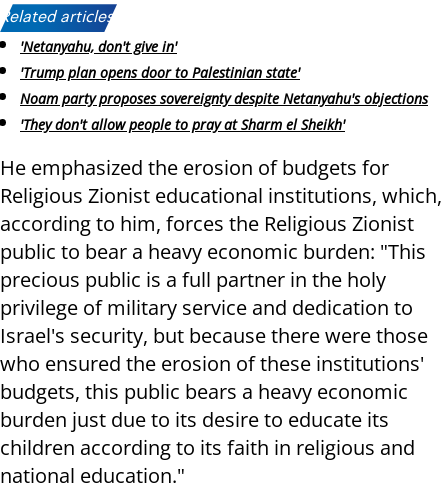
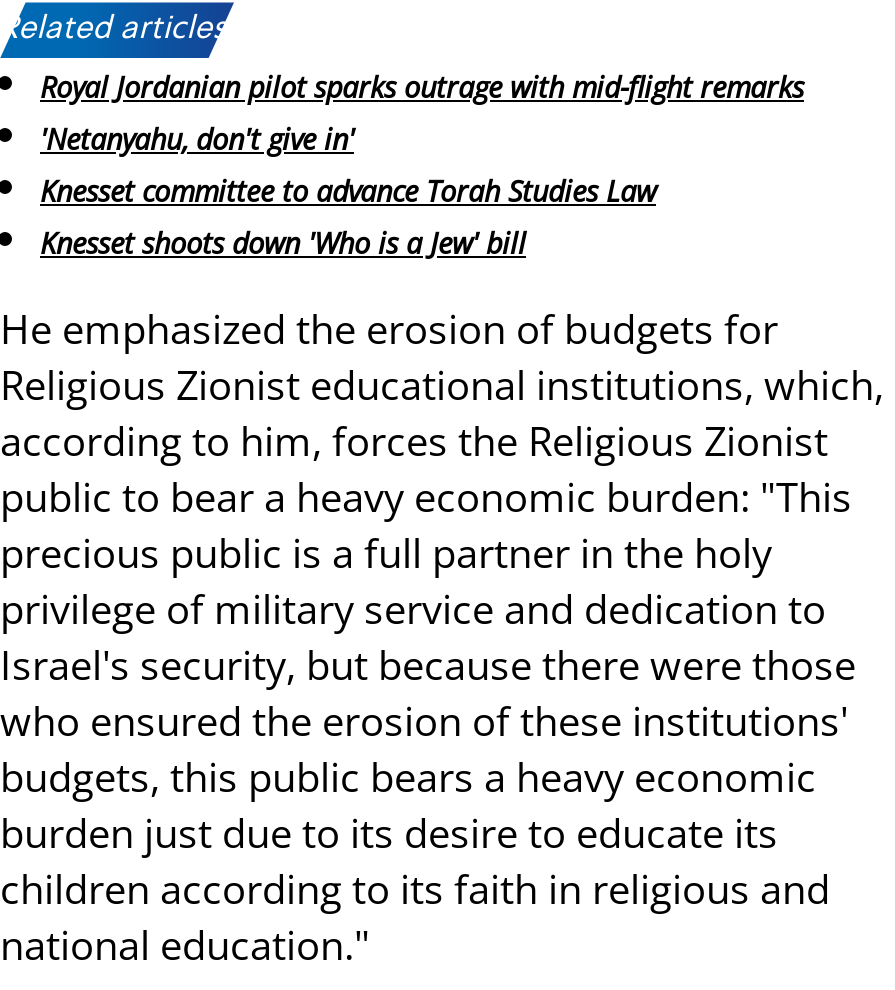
+ Royal Jordanian pilot sparks outrage with mid-flight remarks

moved down: 'Netanyahu, don't give in'

- 'Trump plan opens door to Palestinian state'
- Noam party proposes sovereignty despite Netanyahu's objections
- 'They don't allow people to pray at Sharm el Sheikh'
+ Knesset committee to advance Torah Studies Law
+ Knesset shoots down 'Who is a Jew' bill
